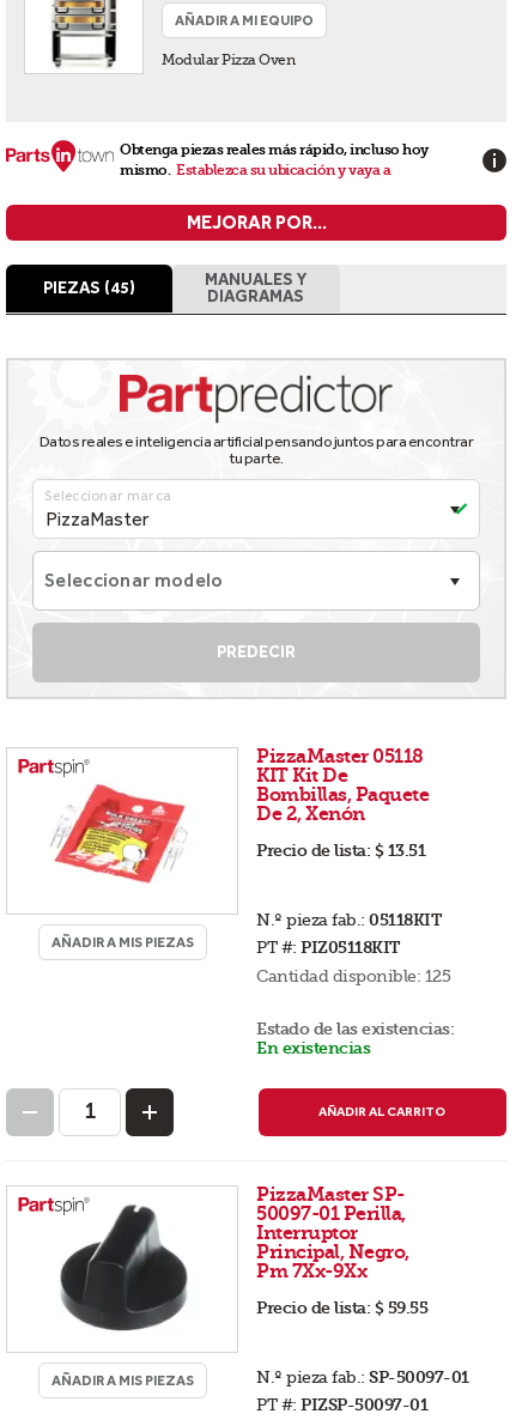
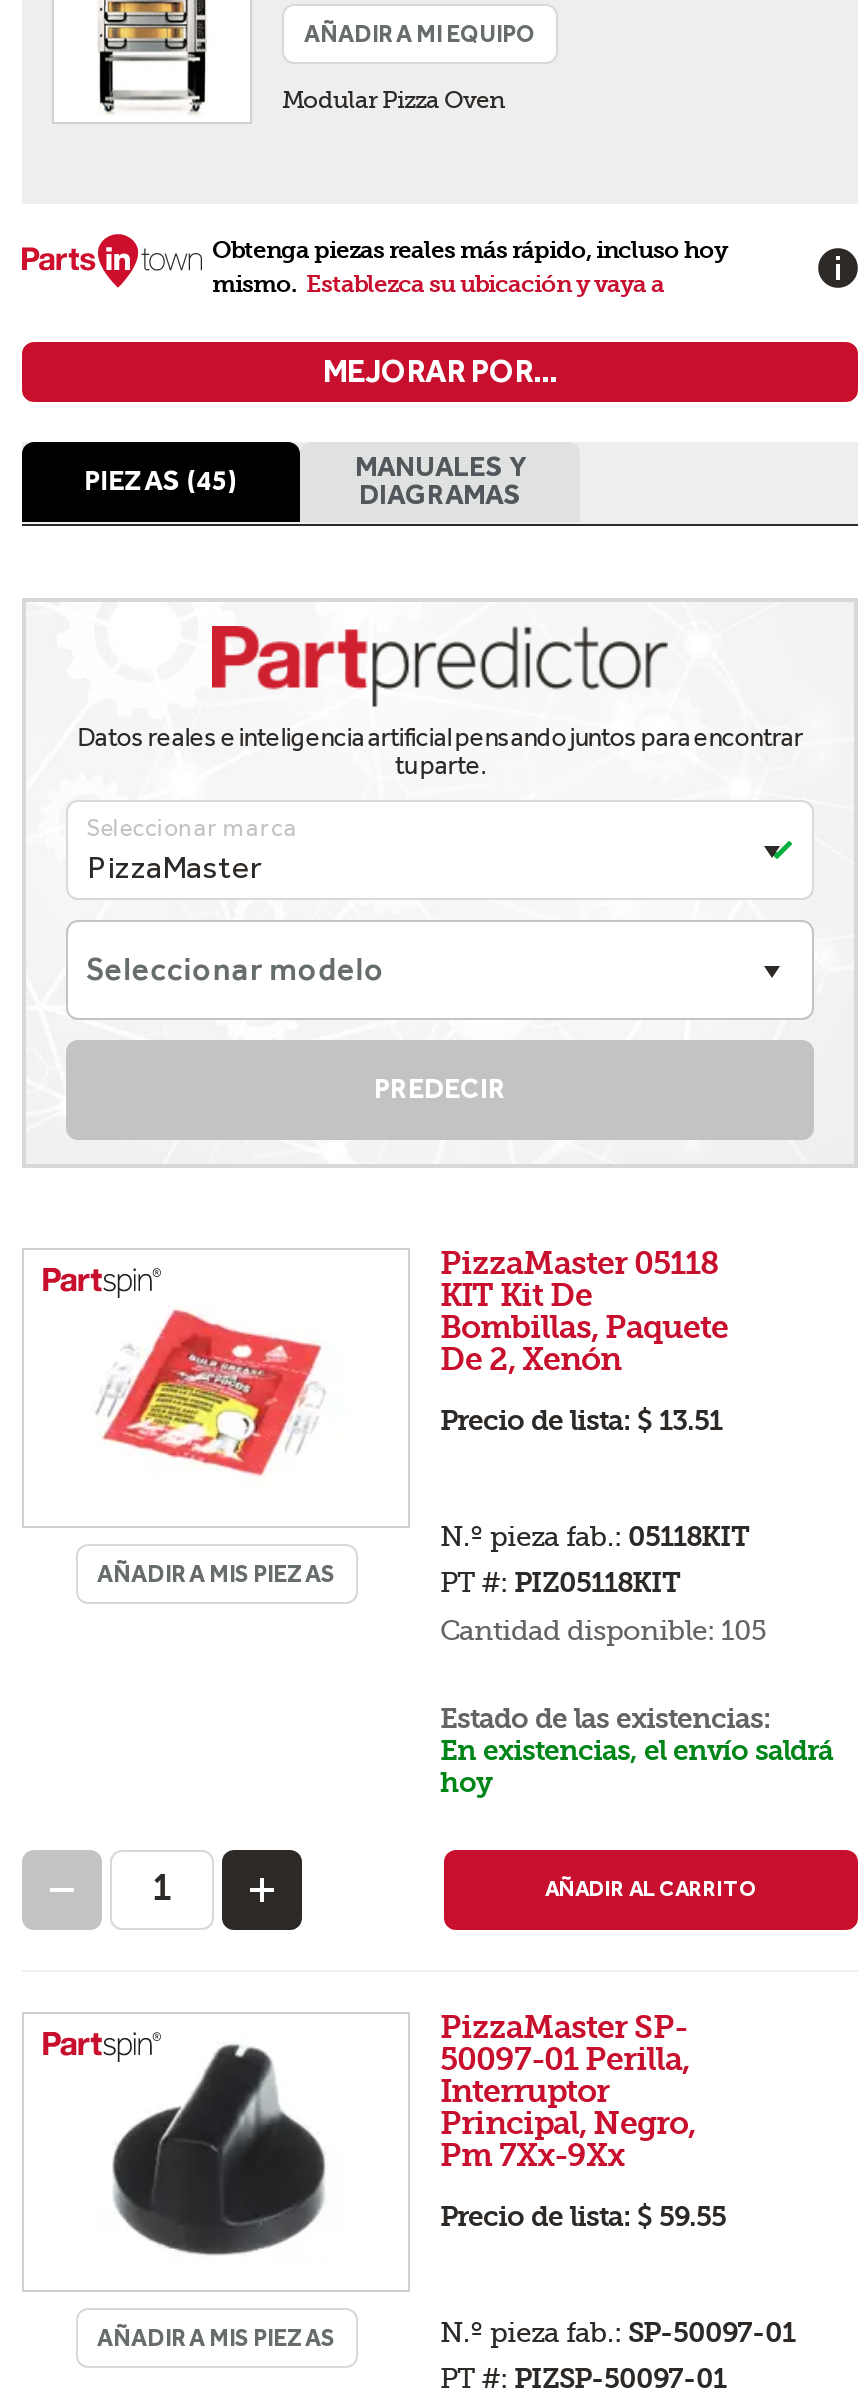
- Cantidad disponible: 125
+ Cantidad disponible: 105

- En existencias
+ En existencias, el envío saldrá
+ hoy
